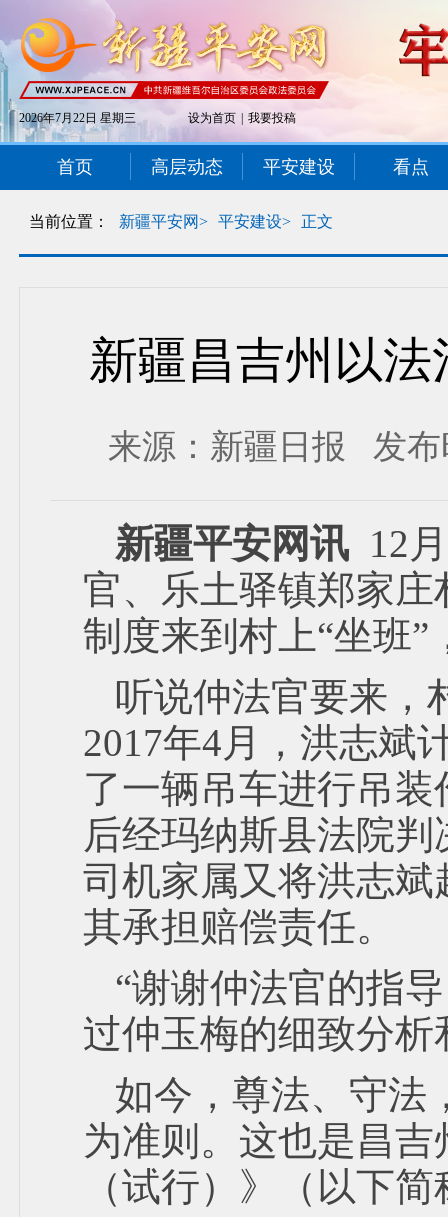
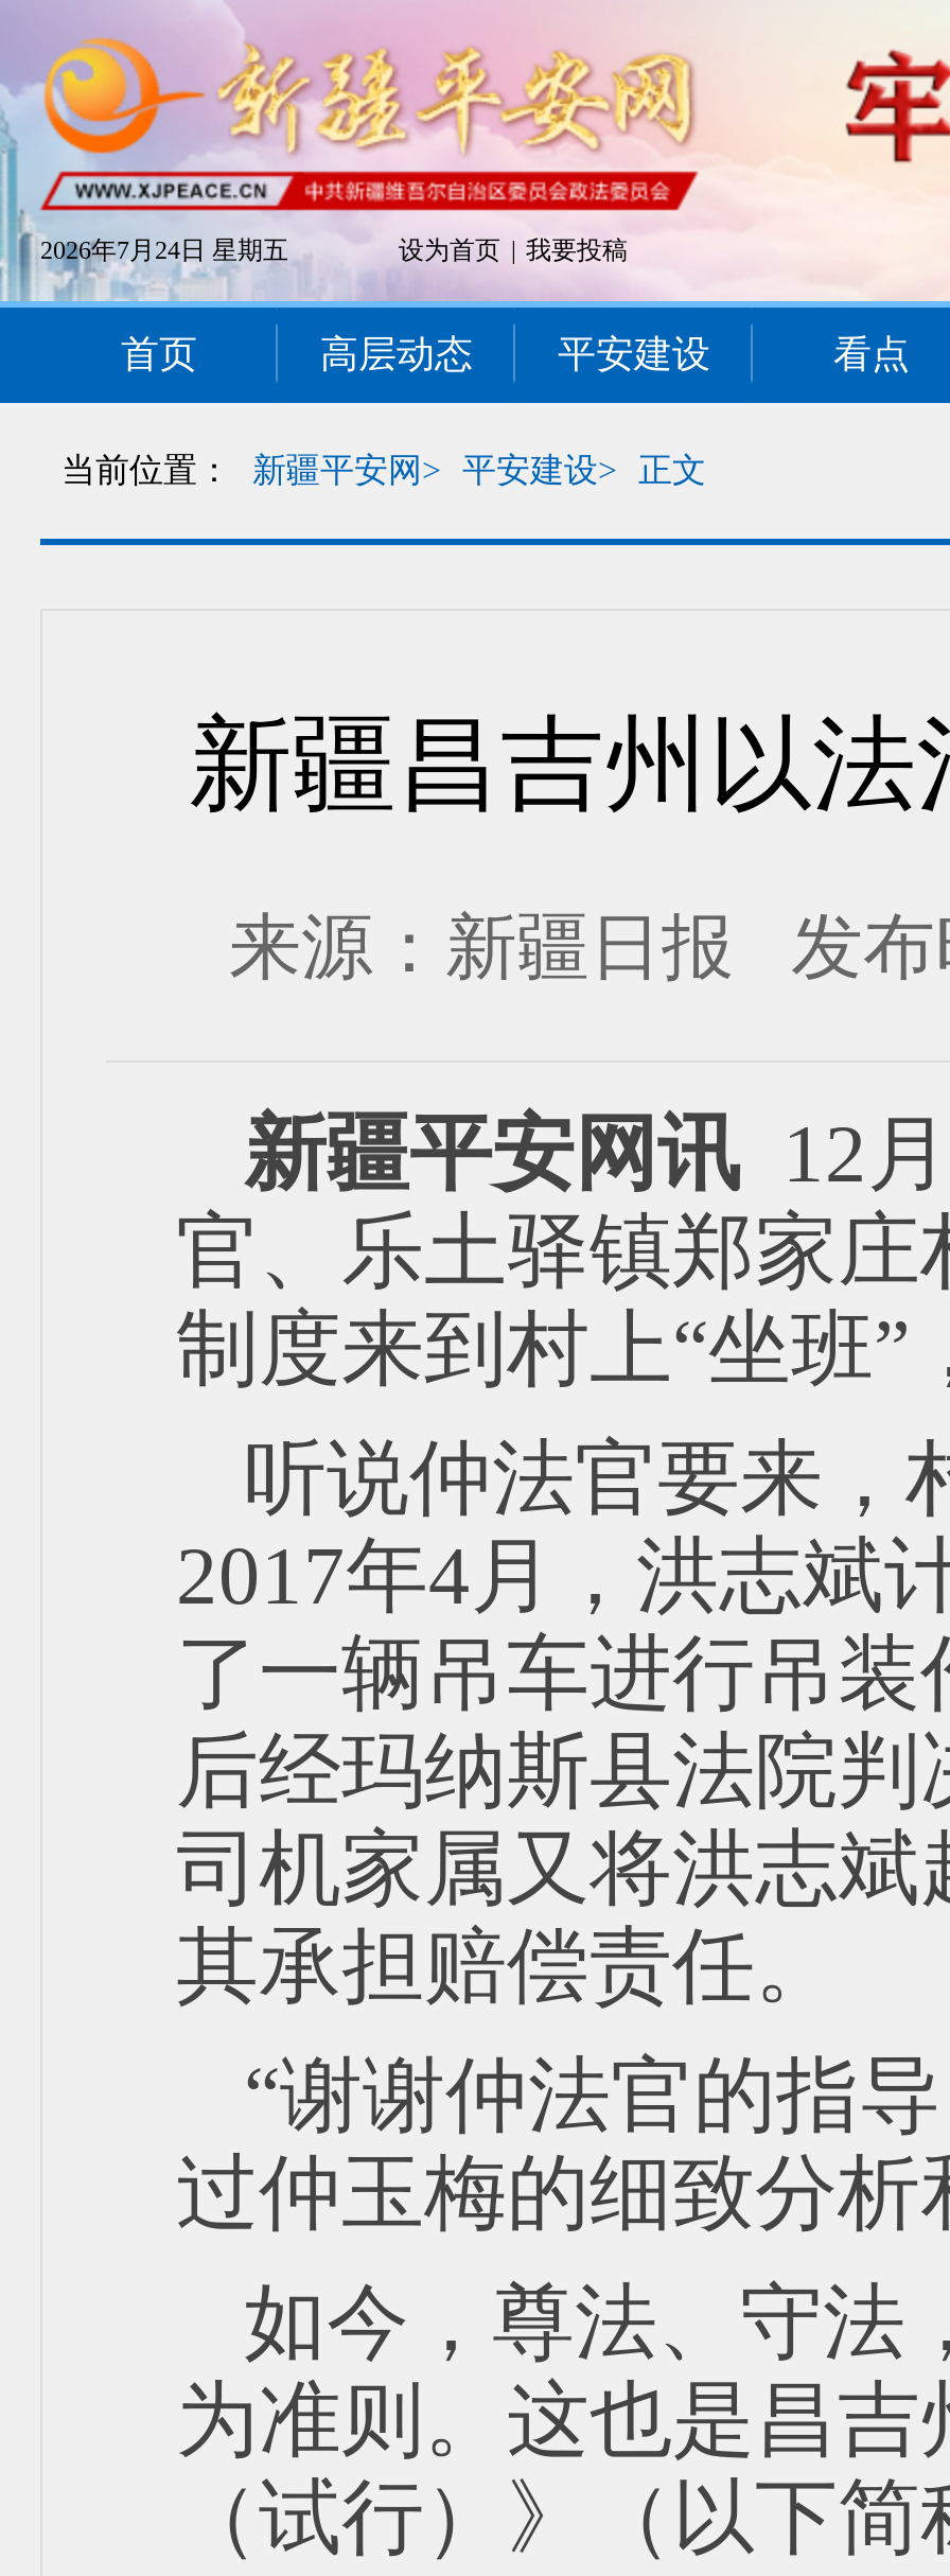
- 2026年7月22日 星期三
+ 2026年7月24日 星期五
